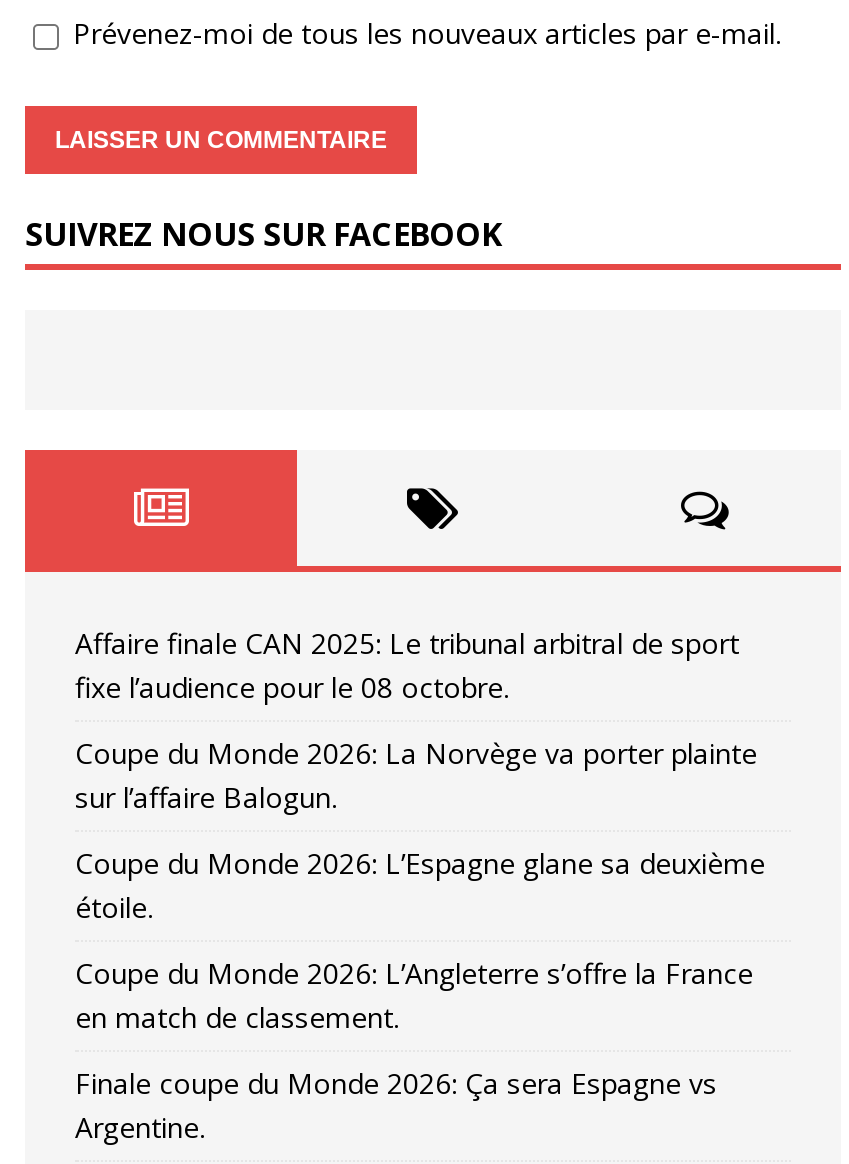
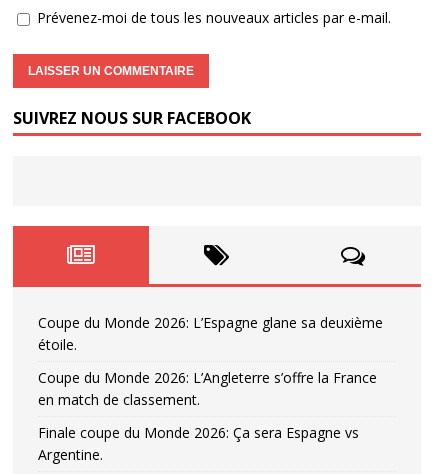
- Affaire finale CAN 2025: Le tribunal arbitral de sport
- fixe l’audience pour le 08 octobre.
- Coupe du Monde 2026: La Norvège va porter plainte
- sur l’affaire Balogun.
